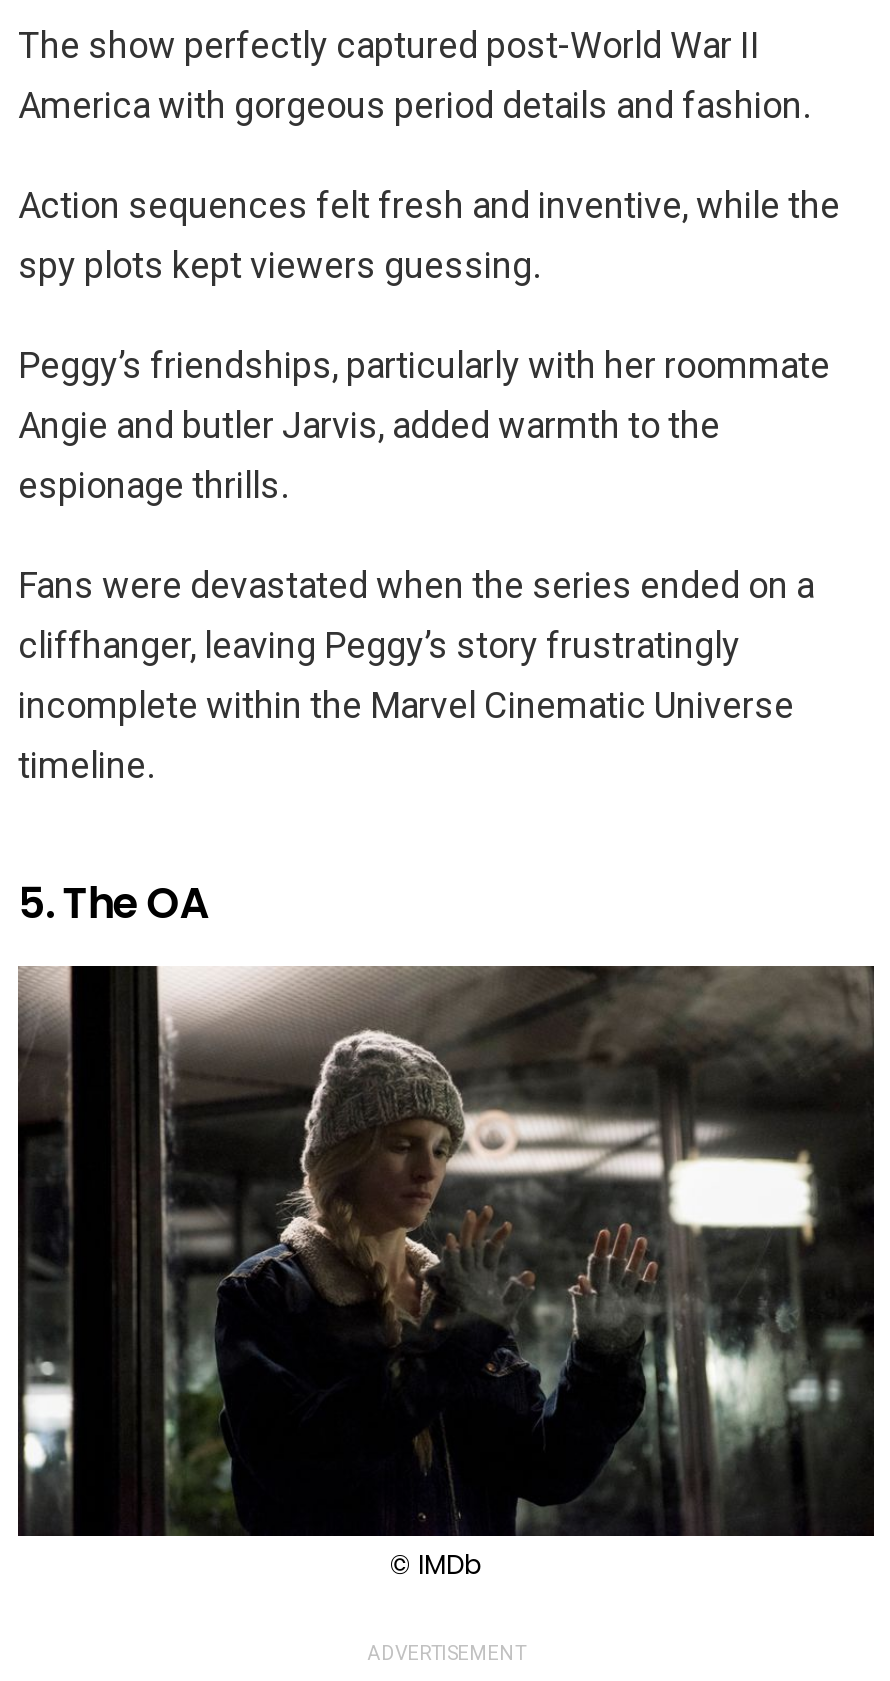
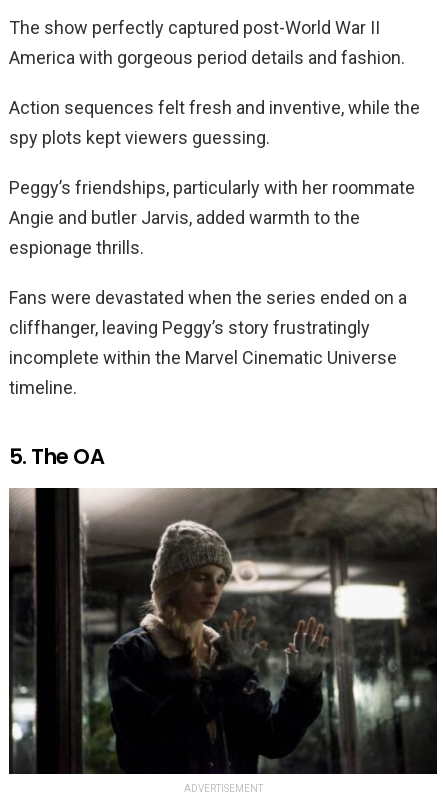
- © IMDb
